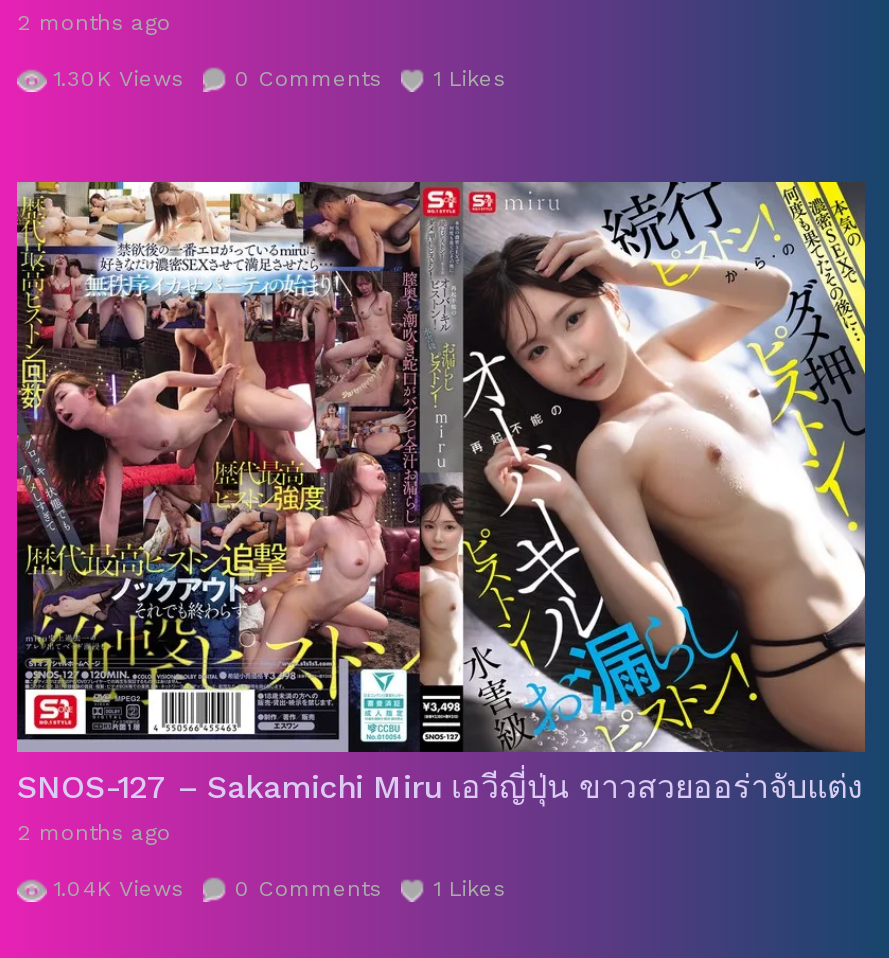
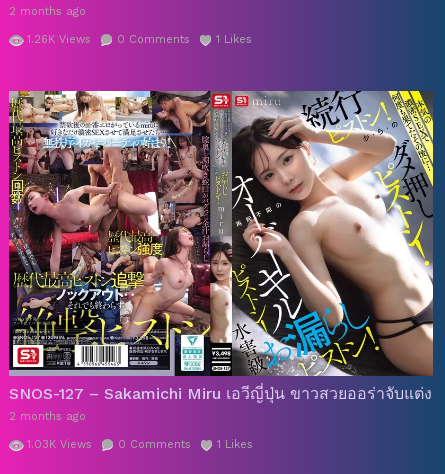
- 1.30K Views 0 Comments 1 Likes
+ 1.26K Views 0 Comments 1 Likes

- 1.04K Views 0 Comments 1 Likes
+ 1.03K Views 0 Comments 1 Likes
